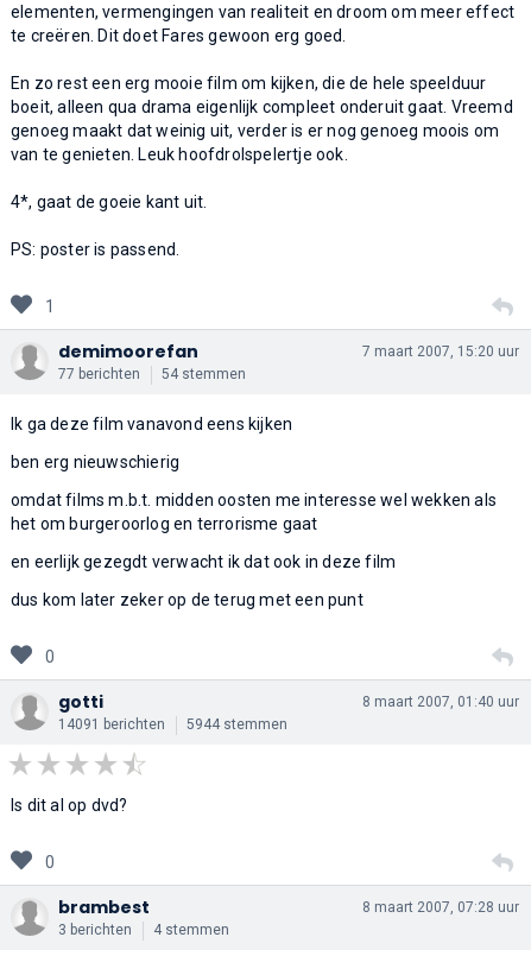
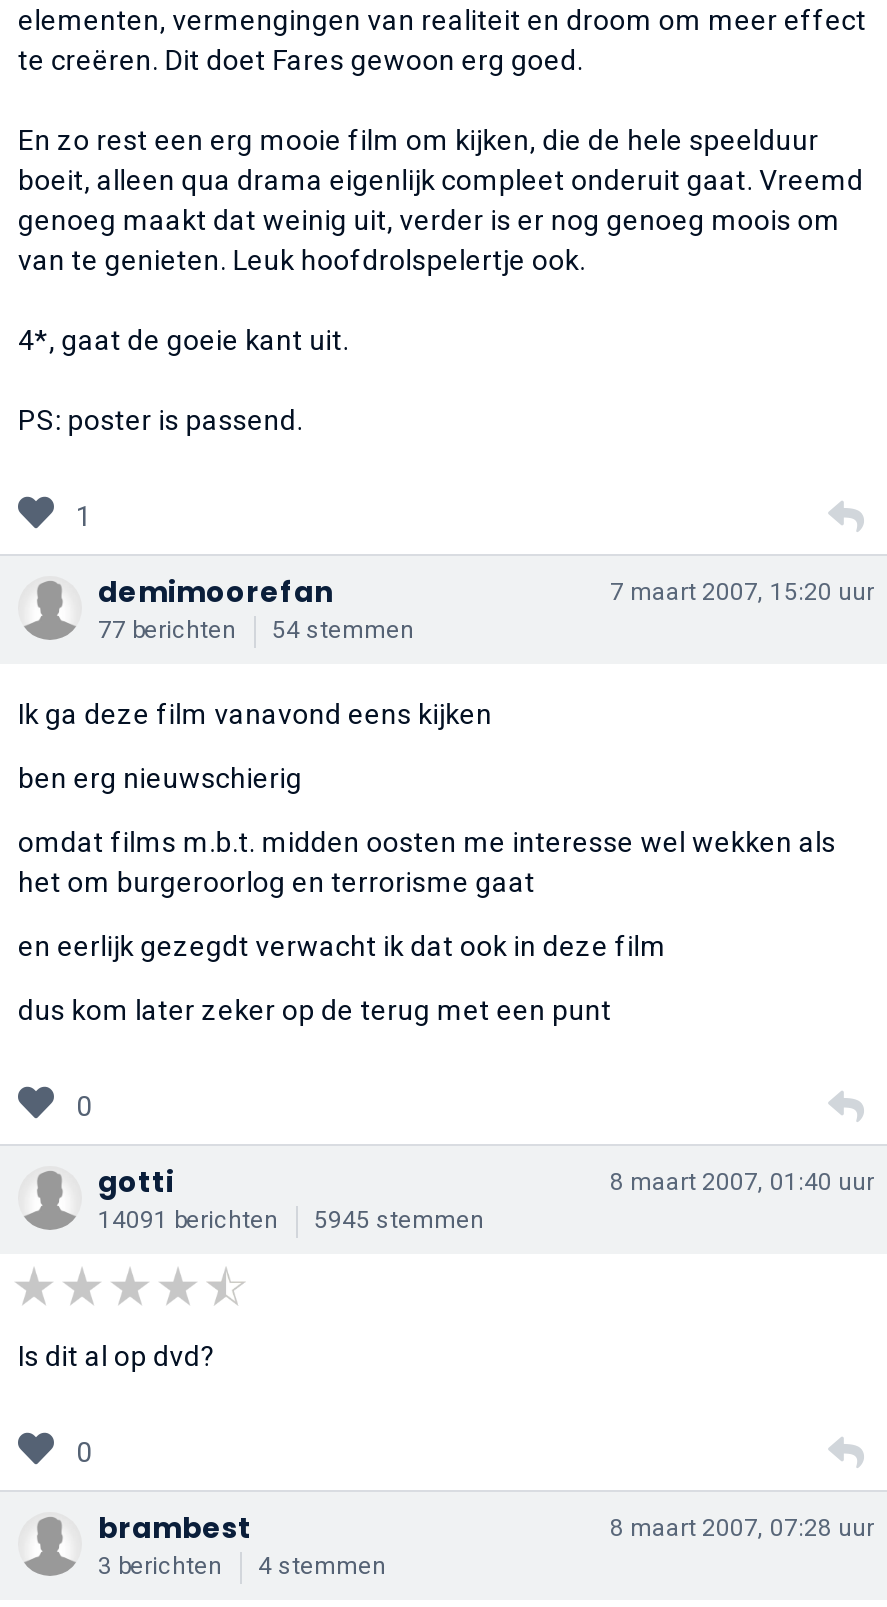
- 14091 berichten 5944 stemmen
+ 14091 berichten 5945 stemmen
